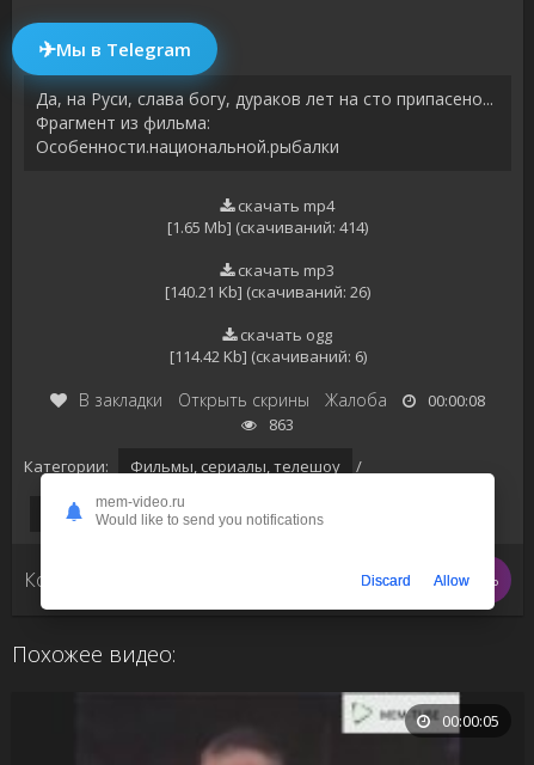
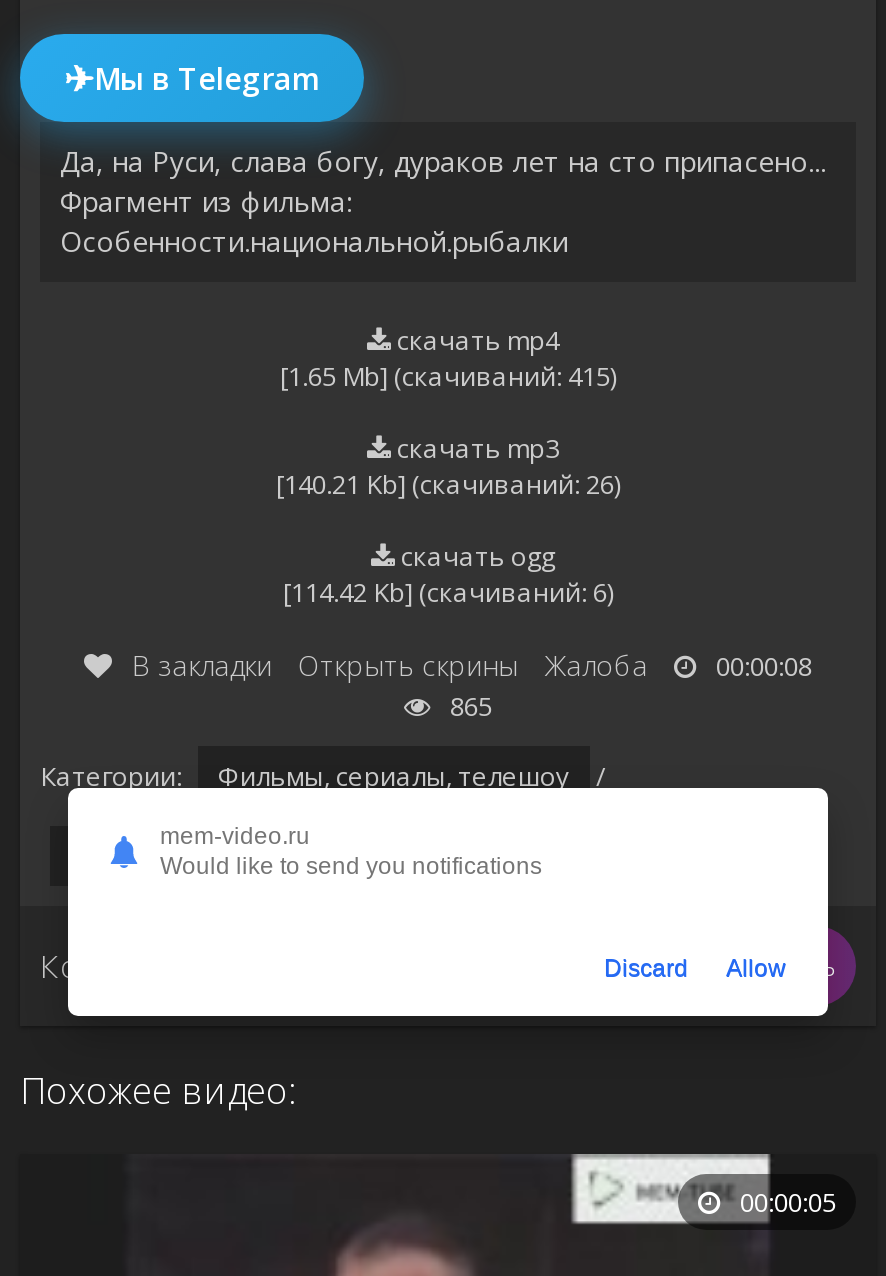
- [1.65 Mb] (cкачиваний: 414)
+ [1.65 Mb] (cкачиваний: 415)

- 863
+ 865
